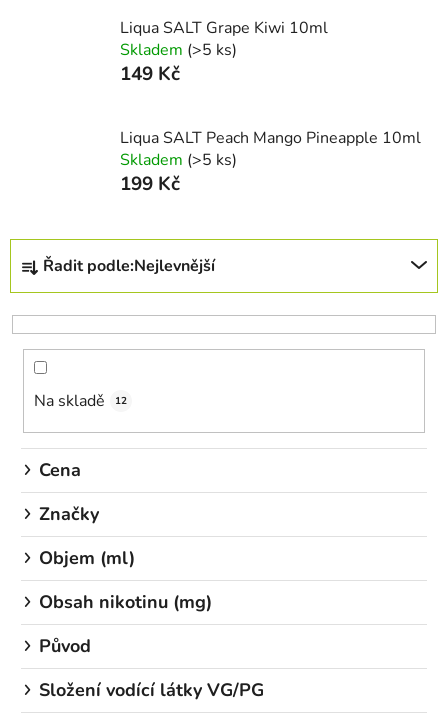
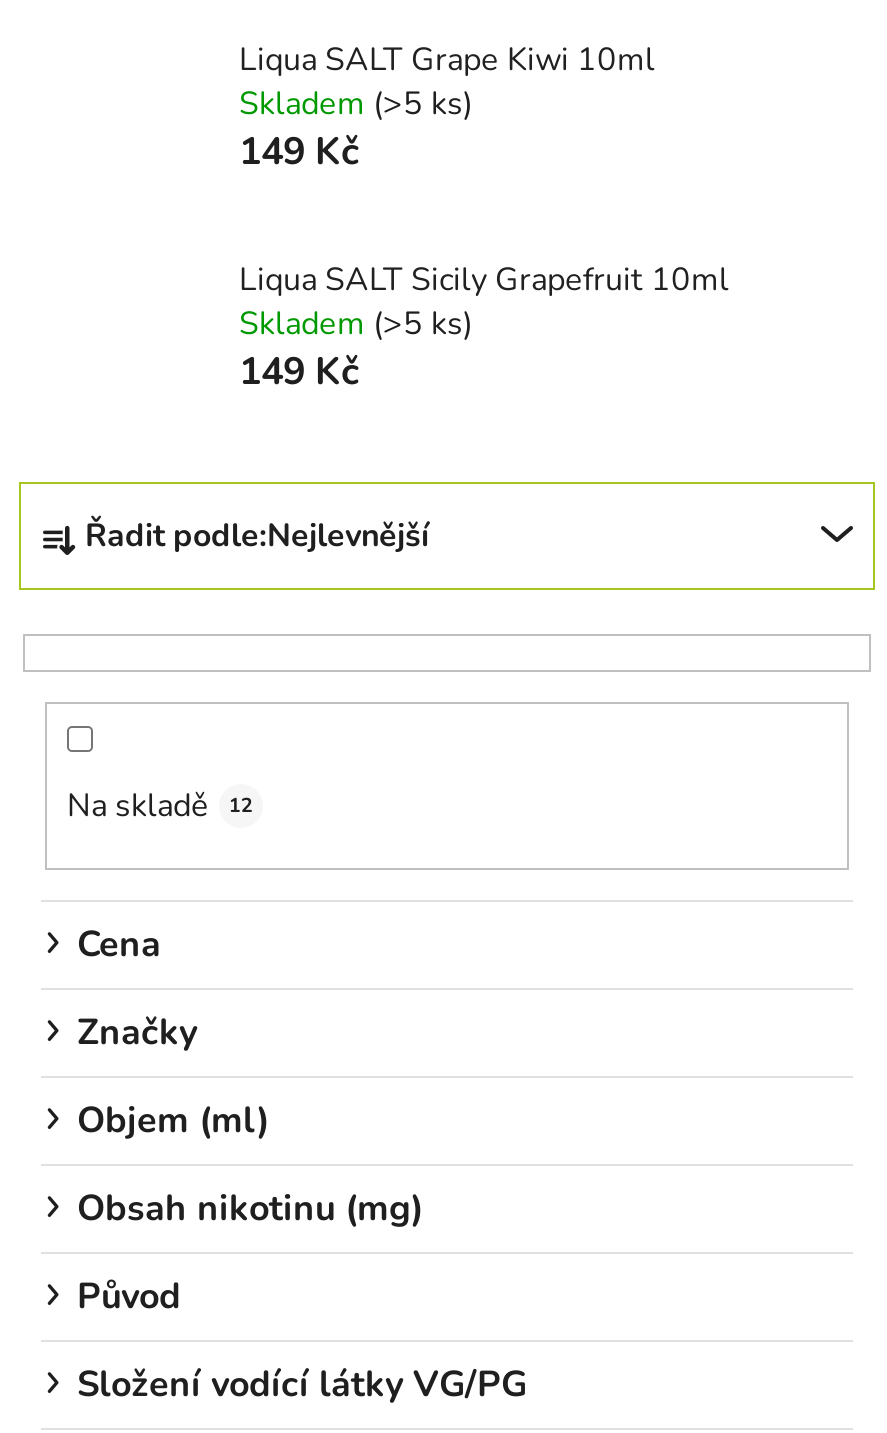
- Liqua SALT Peach Mango Pineapple 10ml
+ Liqua SALT Sicily Grapefruit 10ml

- 199 Kč
+ 149 Kč
